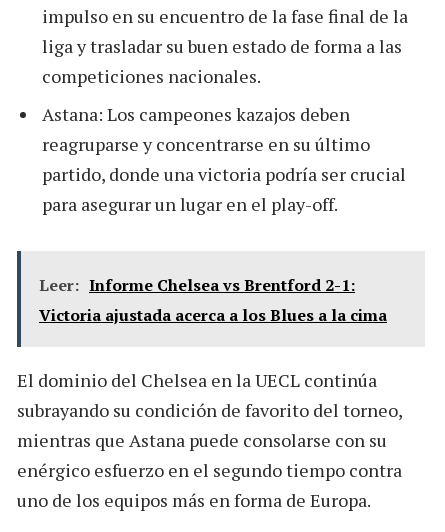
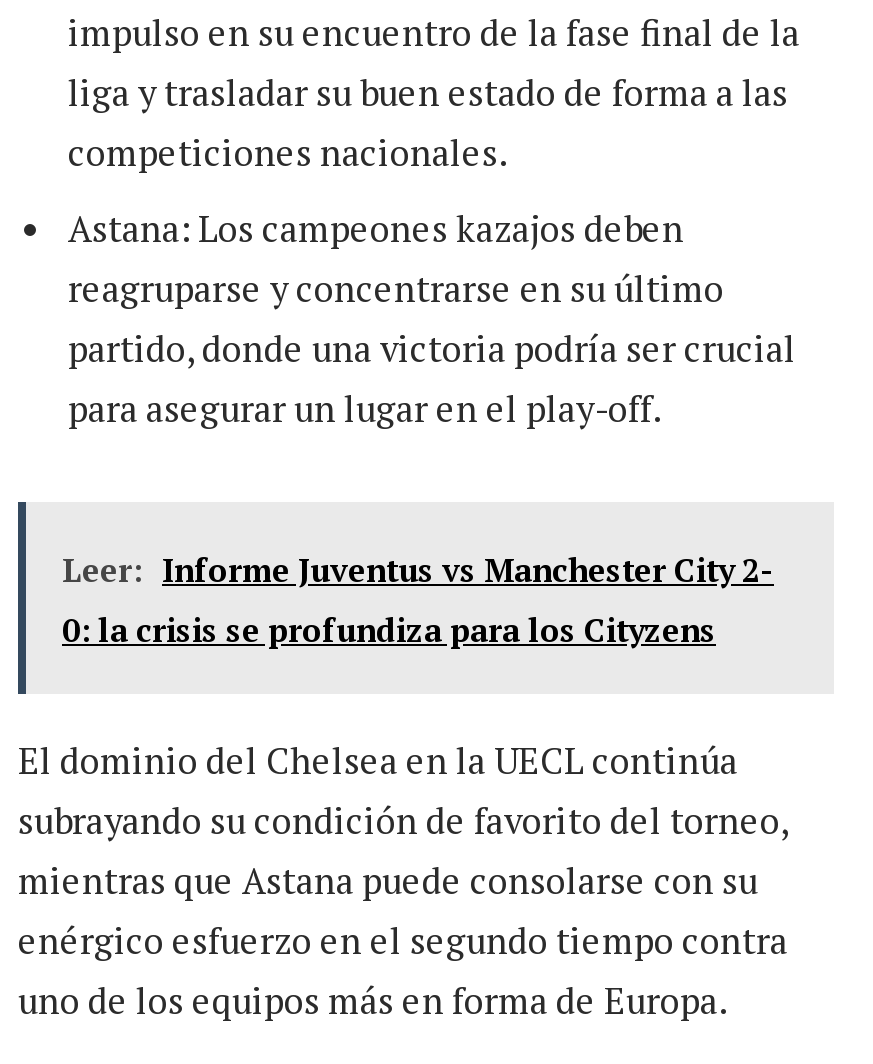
- Leer: Informe Chelsea vs Brentford 2-1:
- Victoria ajustada acerca a los Blues a la cima
+ Leer: Informe Juventus vs Manchester City 2-
+ 0: la crisis se profundiza para los Cityzens
